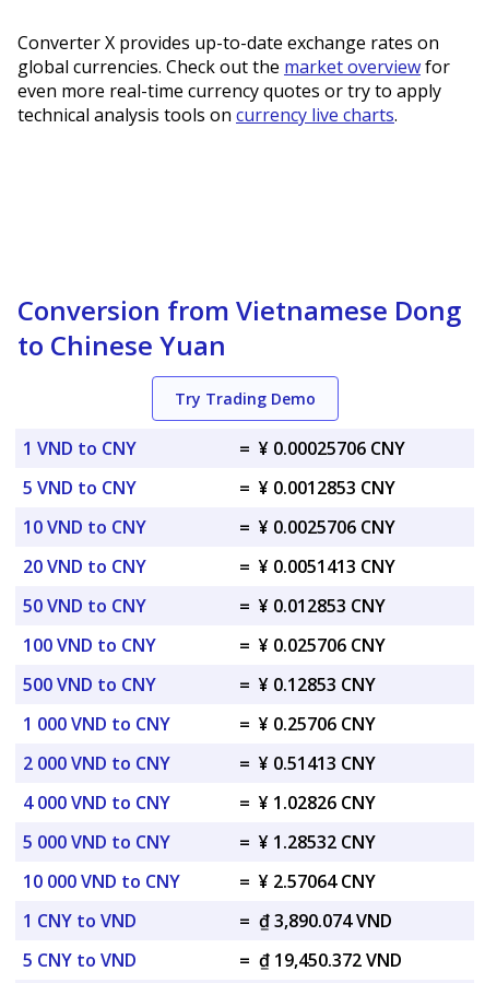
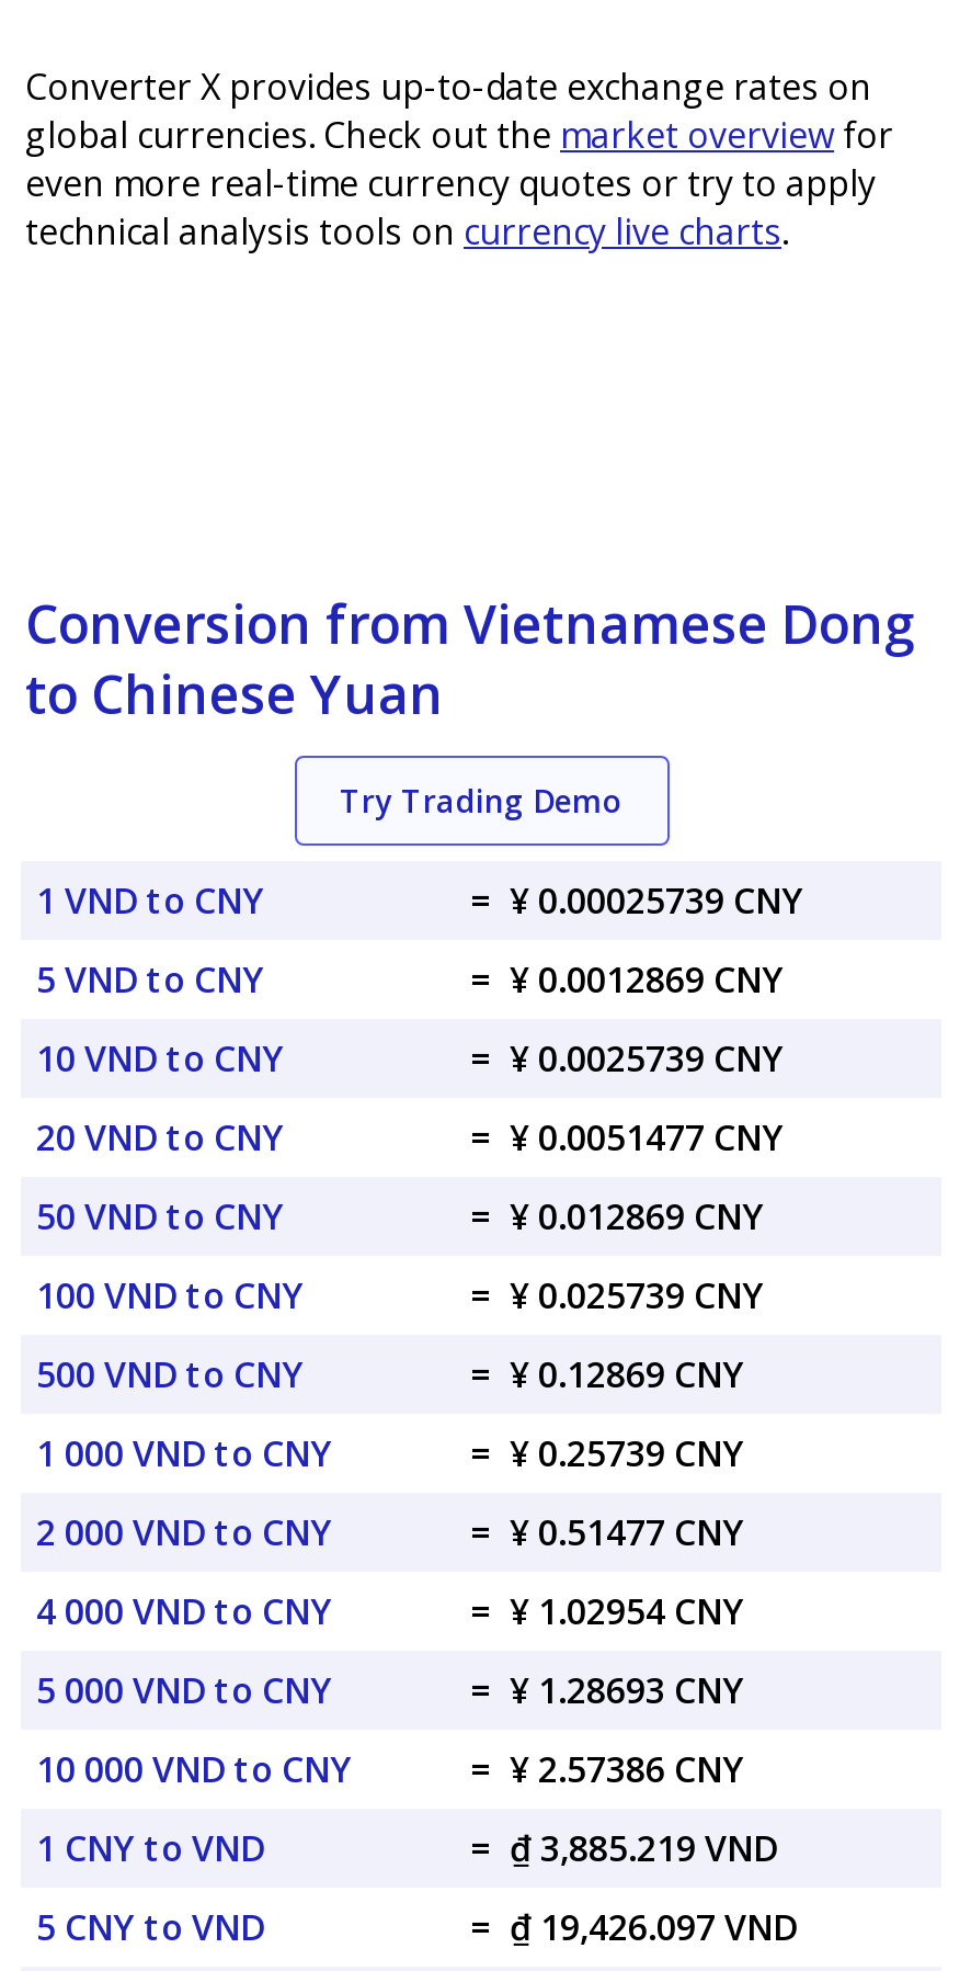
- = ¥ 0.00025706 CNY
+ = ¥ 0.00025739 CNY

- = ¥ 0.0012853 CNY
+ = ¥ 0.0012869 CNY

- = ¥ 0.0025706 CNY
+ = ¥ 0.0025739 CNY

- = ¥ 0.0051413 CNY
+ = ¥ 0.0051477 CNY

- = ¥ 0.012853 CNY
+ = ¥ 0.012869 CNY

- = ¥ 0.025706 CNY
+ = ¥ 0.025739 CNY

- = ¥ 0.12853 CNY
+ = ¥ 0.12869 CNY

- = ¥ 0.25706 CNY
+ = ¥ 0.25739 CNY

- = ¥ 0.51413 CNY
+ = ¥ 0.51477 CNY

- = ¥ 1.02826 CNY
+ = ¥ 1.02954 CNY

- = ¥ 1.28532 CNY
+ = ¥ 1.28693 CNY

- = ¥ 2.57064 CNY
+ = ¥ 2.57386 CNY

- = ₫ 3,890.074 VND
+ = ₫ 3,885.219 VND

- = ₫ 19,450.372 VND
+ = ₫ 19,426.097 VND
